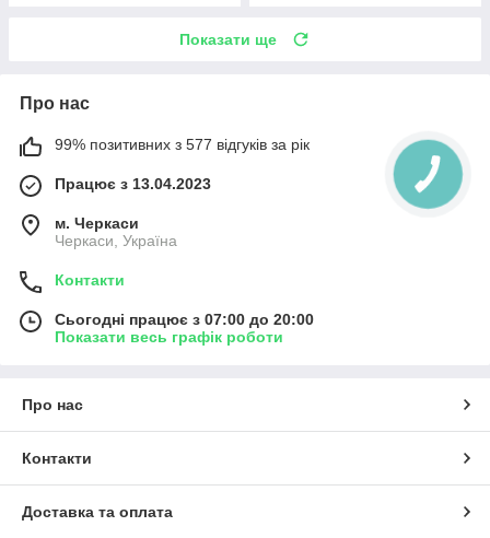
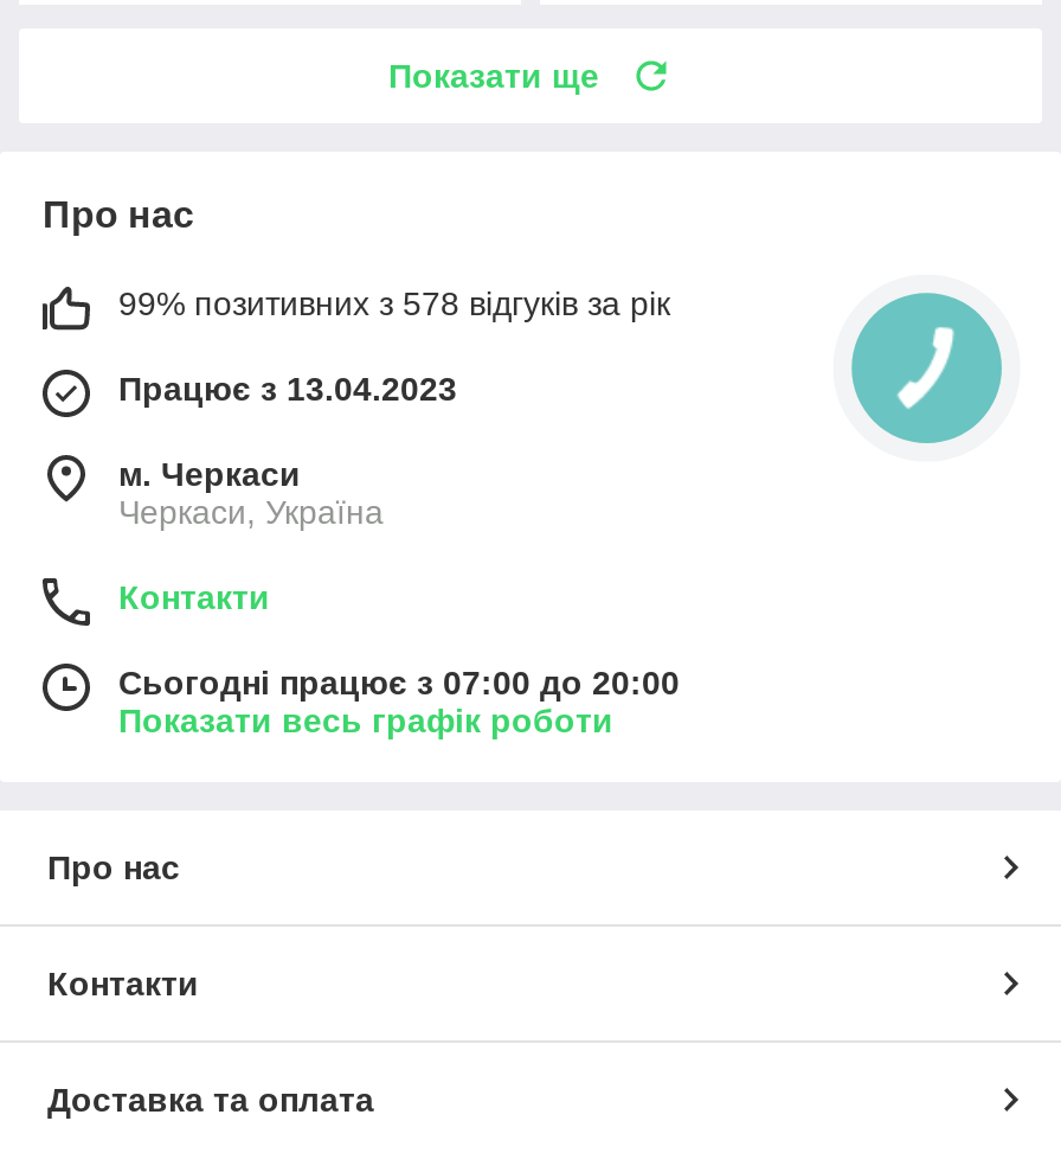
- 99% позитивних з 577 відгуків за рік
+ 99% позитивних з 578 відгуків за рік
